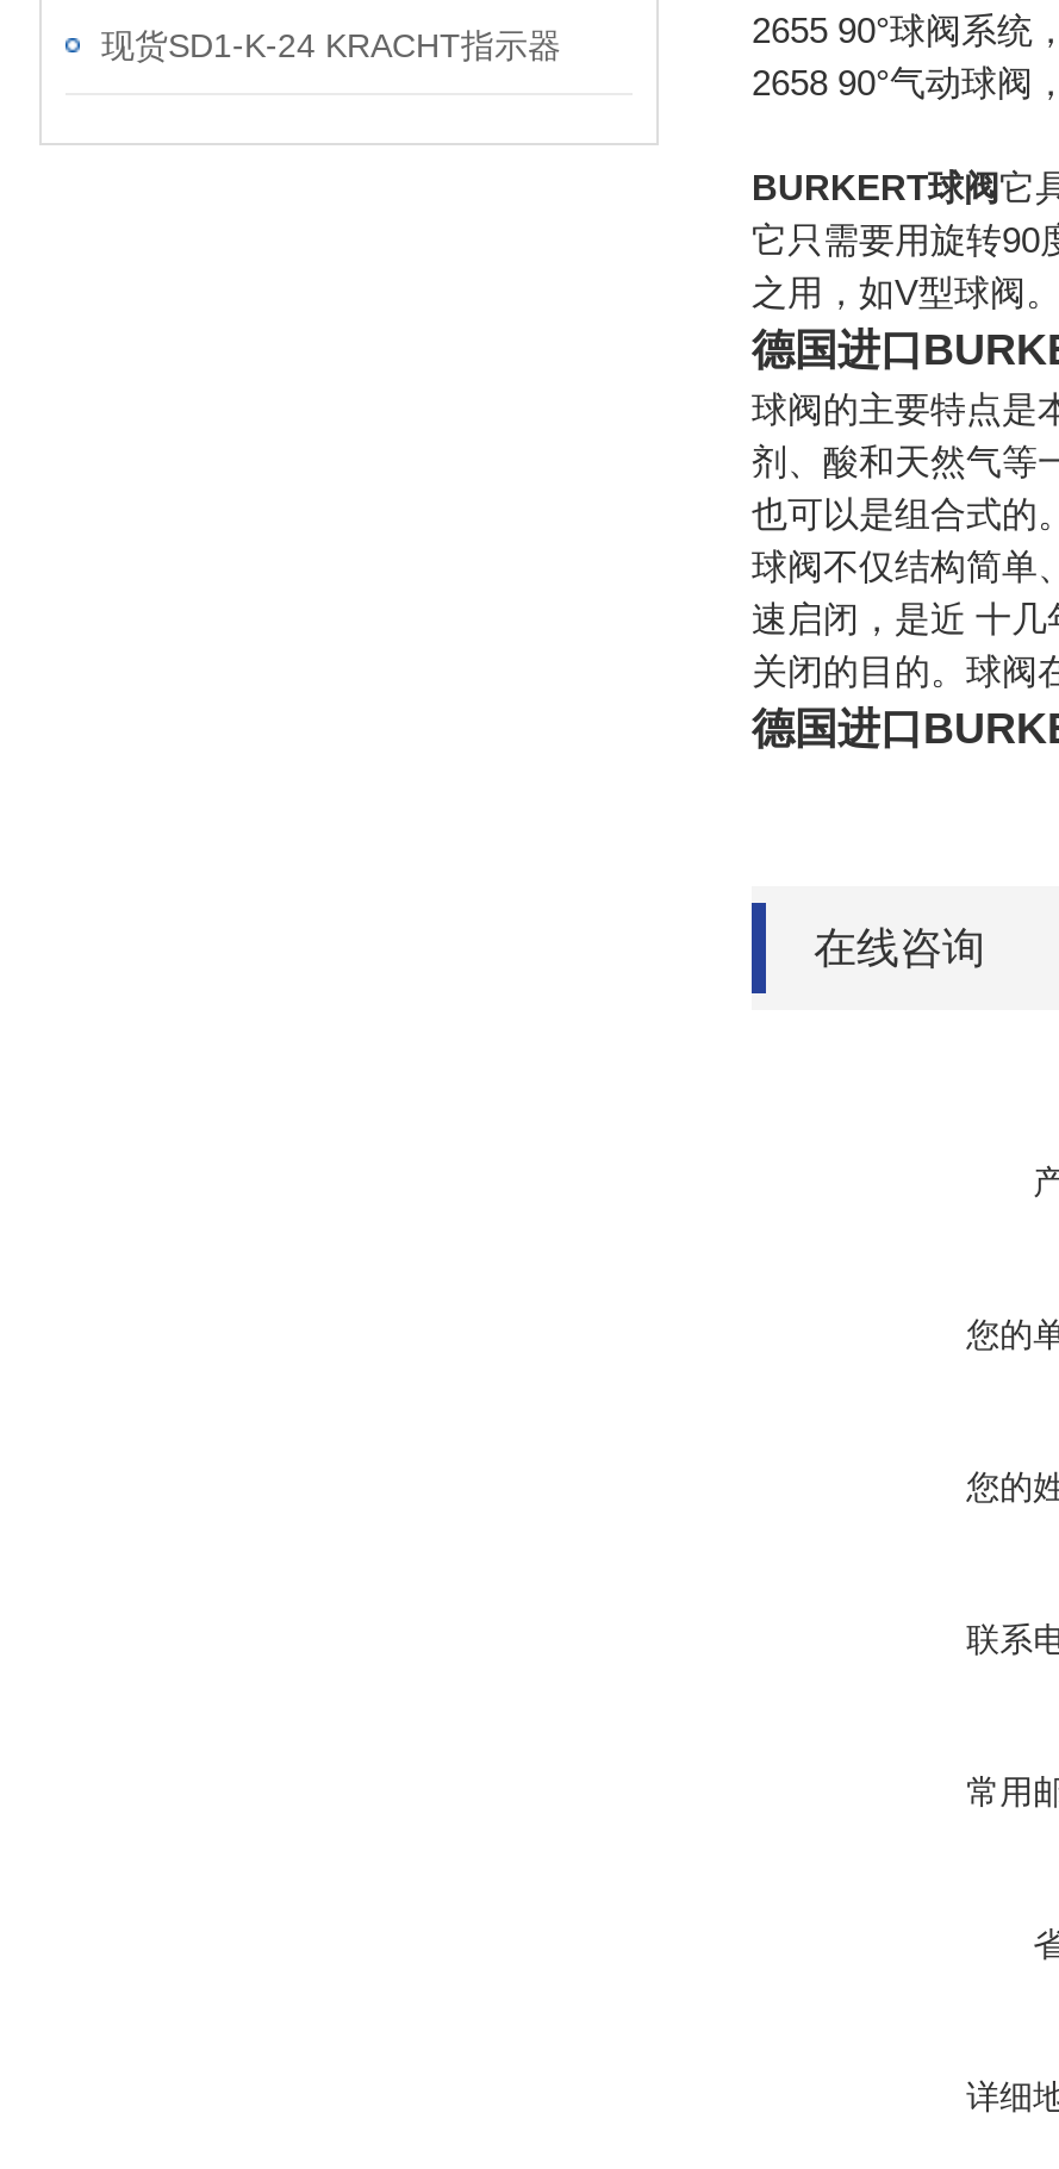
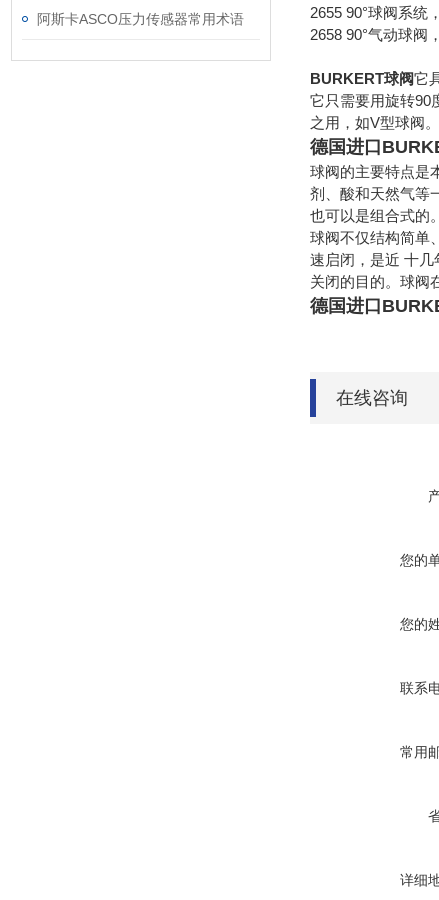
- 现货SD1-K-24 KRACHT指示器
+ 阿斯卡ASCO压力传感器常用术语
